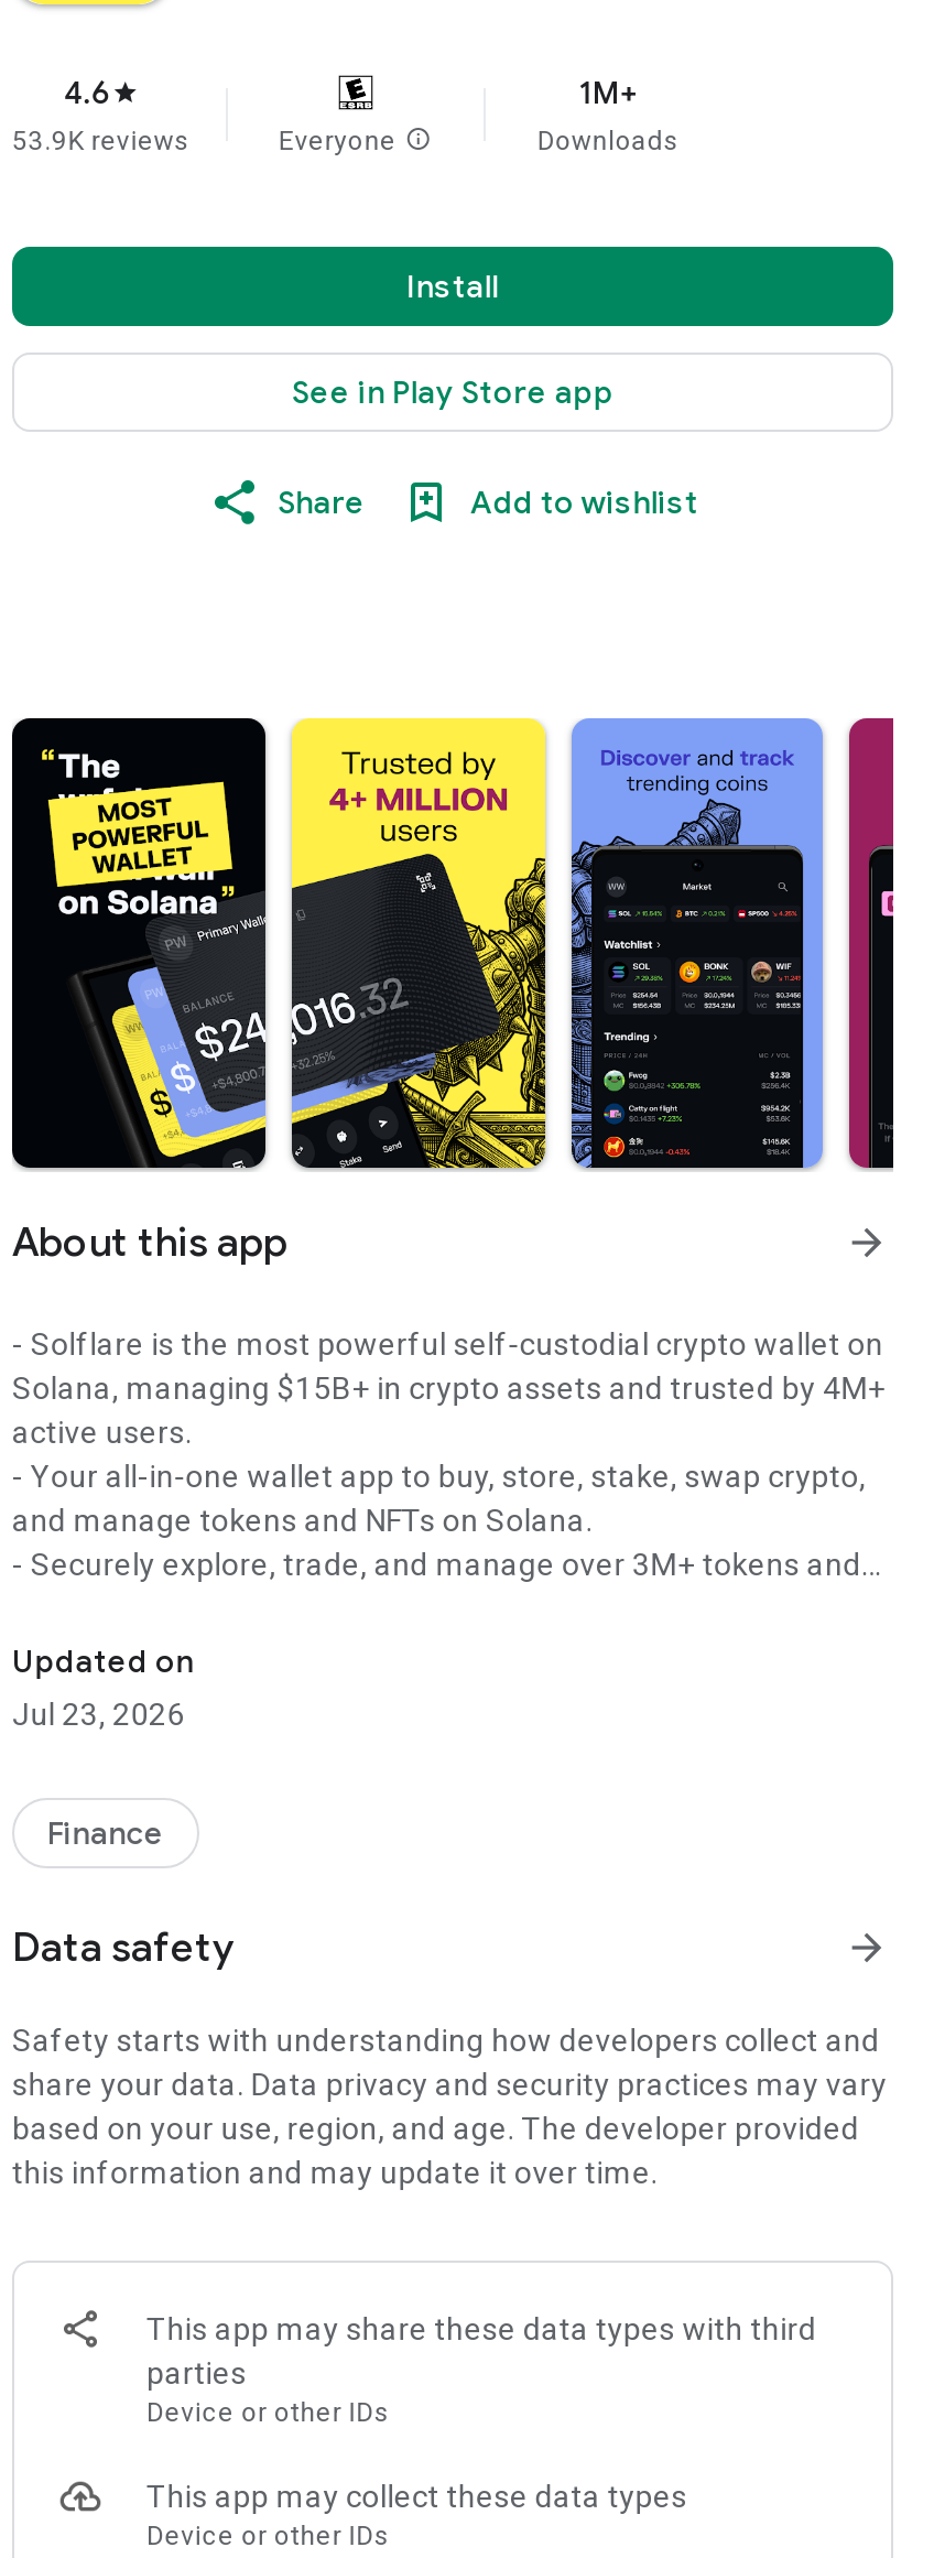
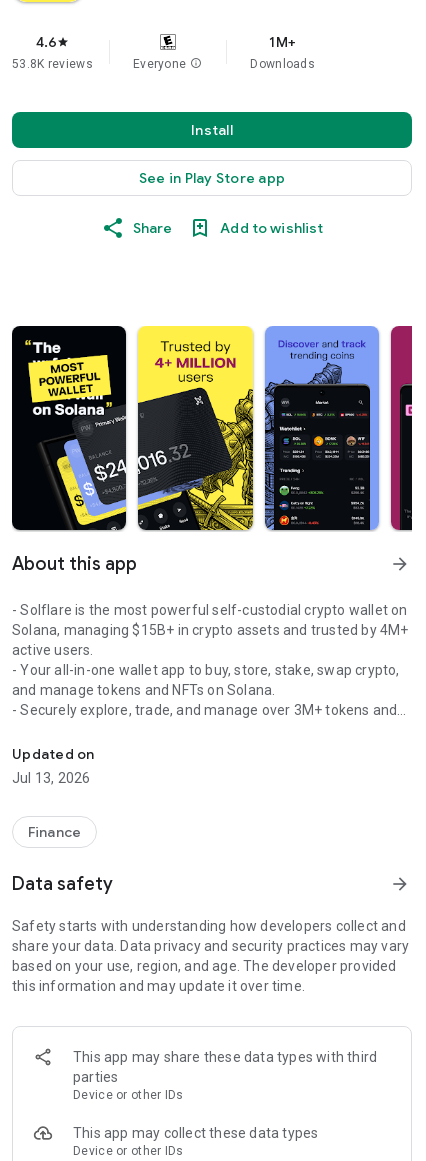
- 53.9K reviews
+ 53.8K reviews

- Jul 23, 2026
+ Jul 13, 2026
